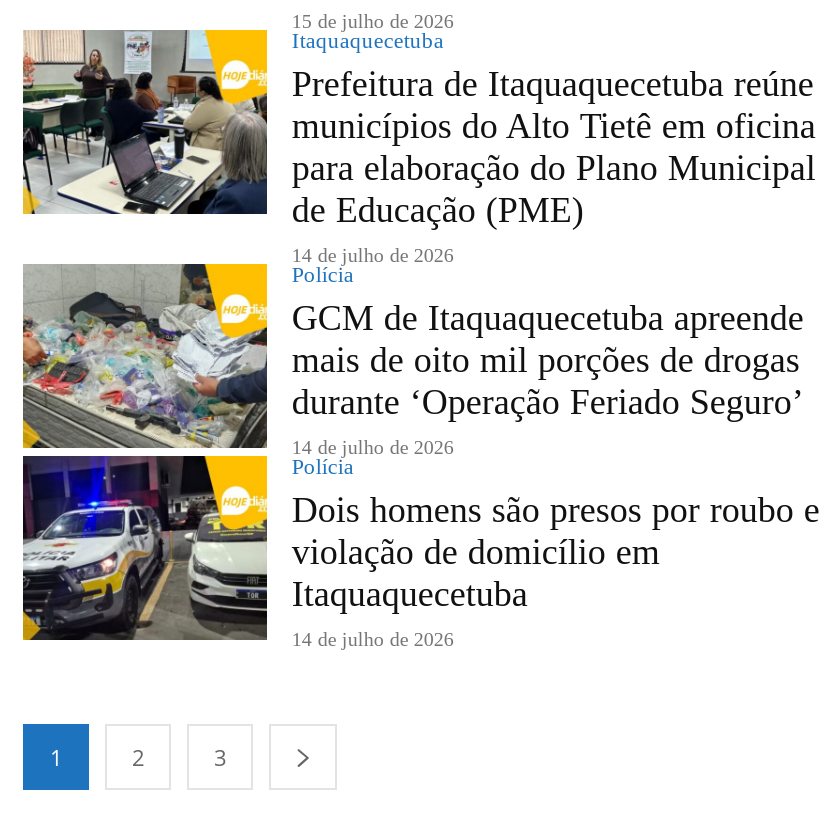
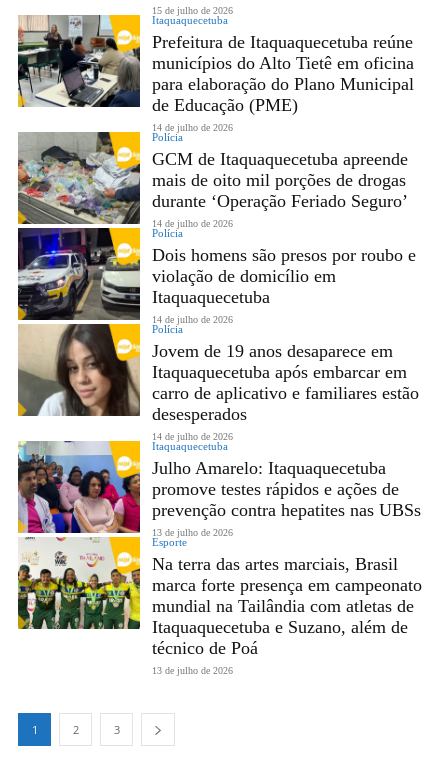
+ [image]
+ Polícia
+ Jovem de 19 anos desaparece em
+ Itaquaquecetuba após embarcar em
+ carro de aplicativo e familiares estão
+ desesperados
+ 14 de julho de 2026
+ Itaquaquecetuba
+ Julho Amarelo: Itaquaquecetuba
+ promove testes rápidos e ações de
+ prevenção contra hepatites nas UBSs
+ 13 de julho de 2026
+ Esporte
+ Na terra das artes marciais, Brasil
+ marca forte presença em campeonato
+ mundial na Tailândia com atletas de
+ Itaquaquecetuba e Suzano, além de
+ técnico de Poá
+ 13 de julho de 2026

+ [image]
